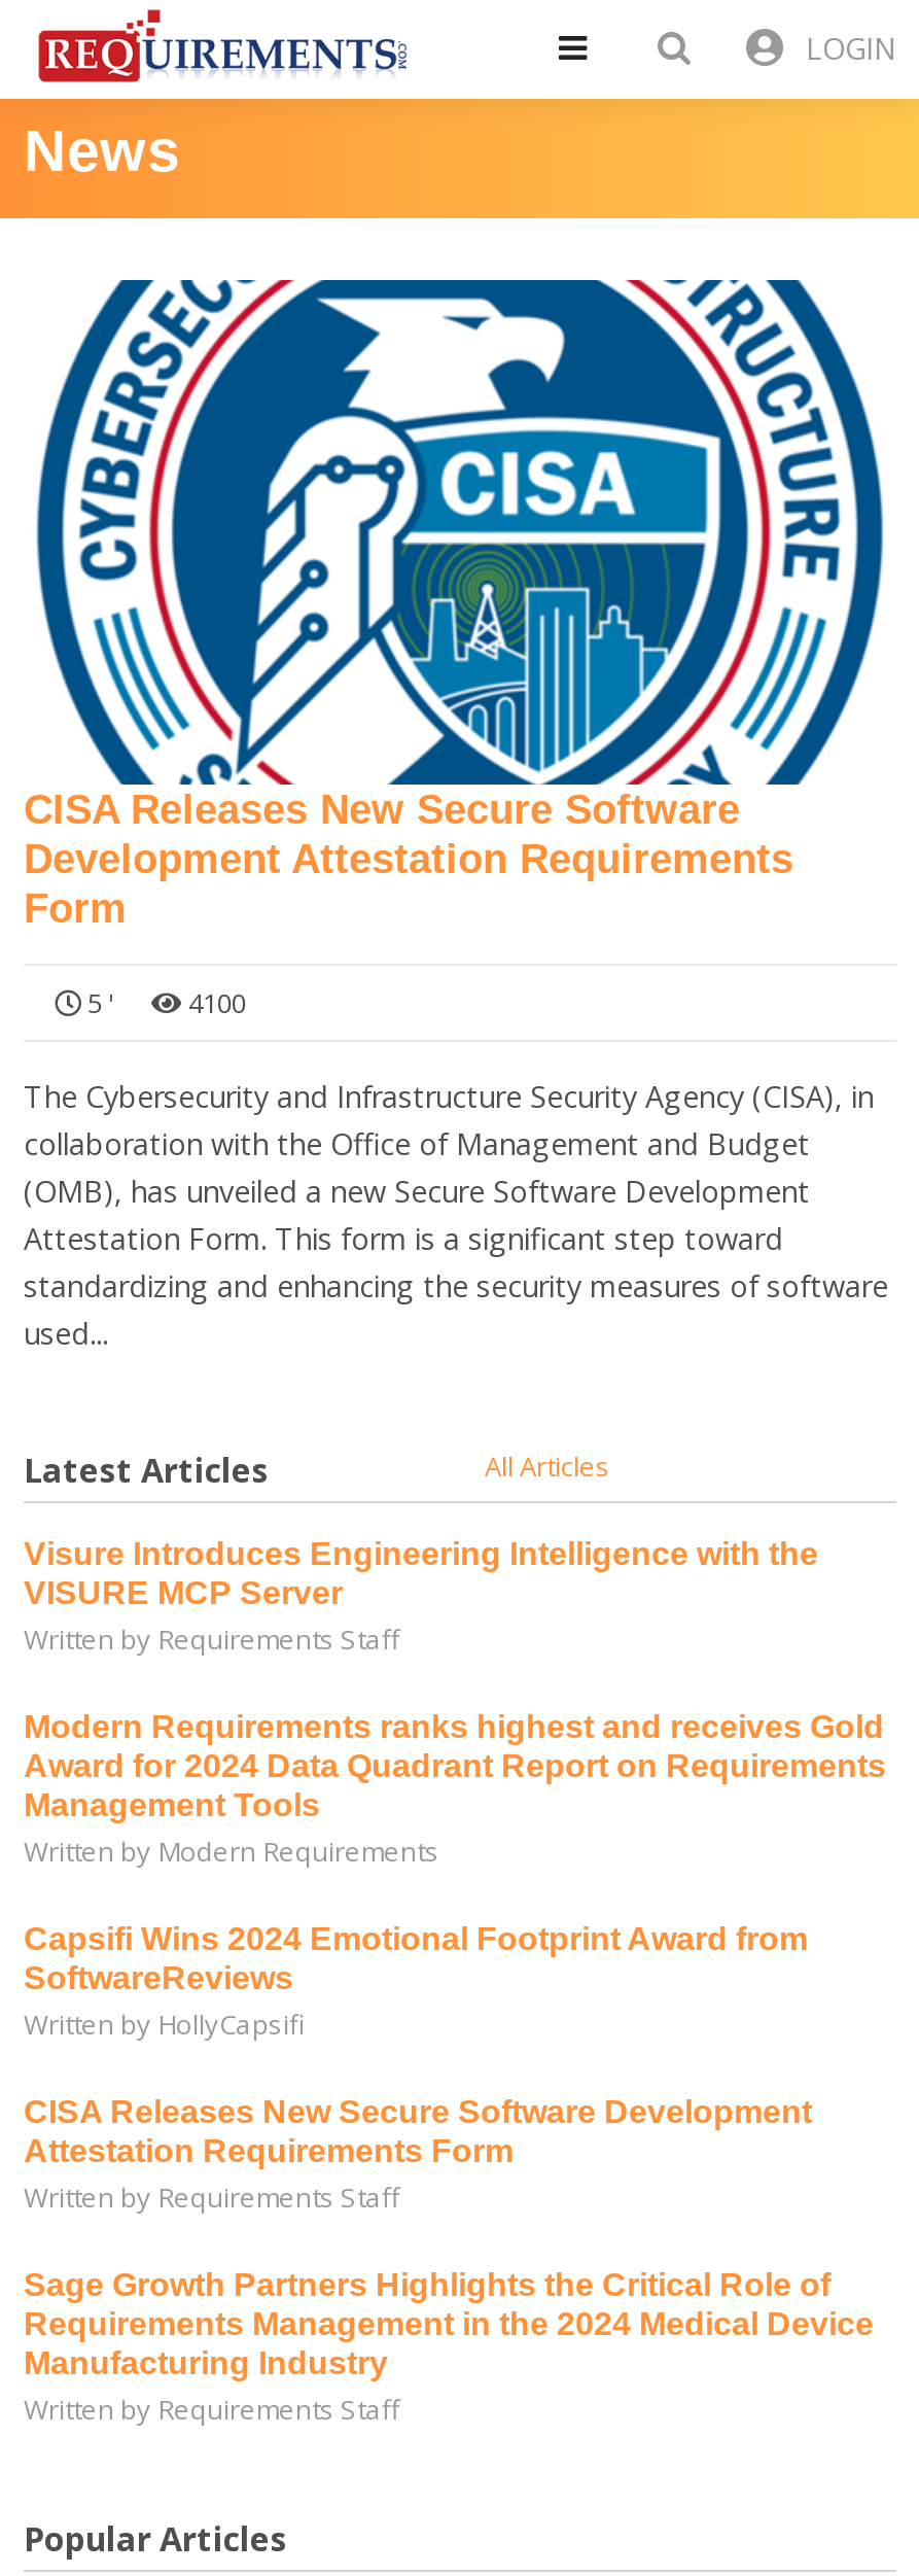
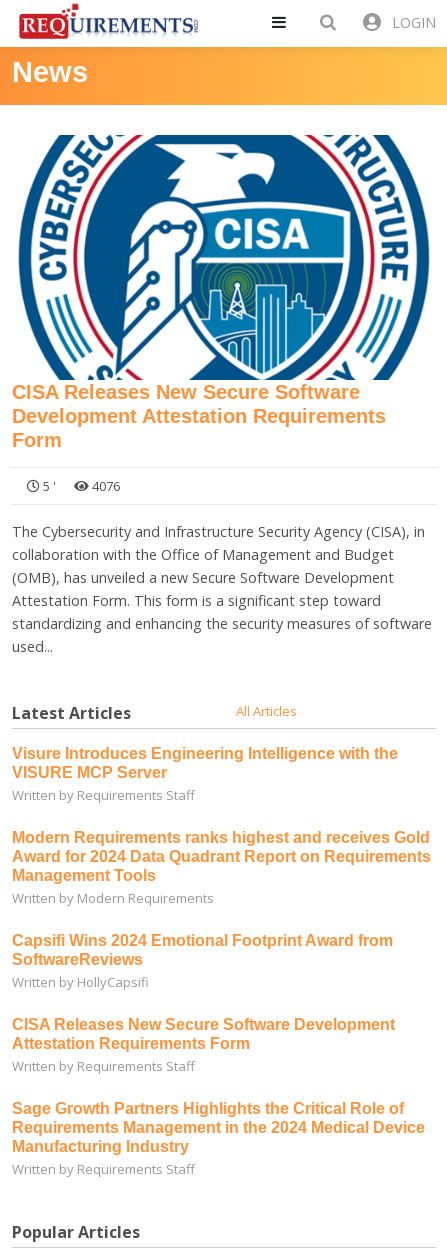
- 5 ' 4100
+ 5 ' 4076
